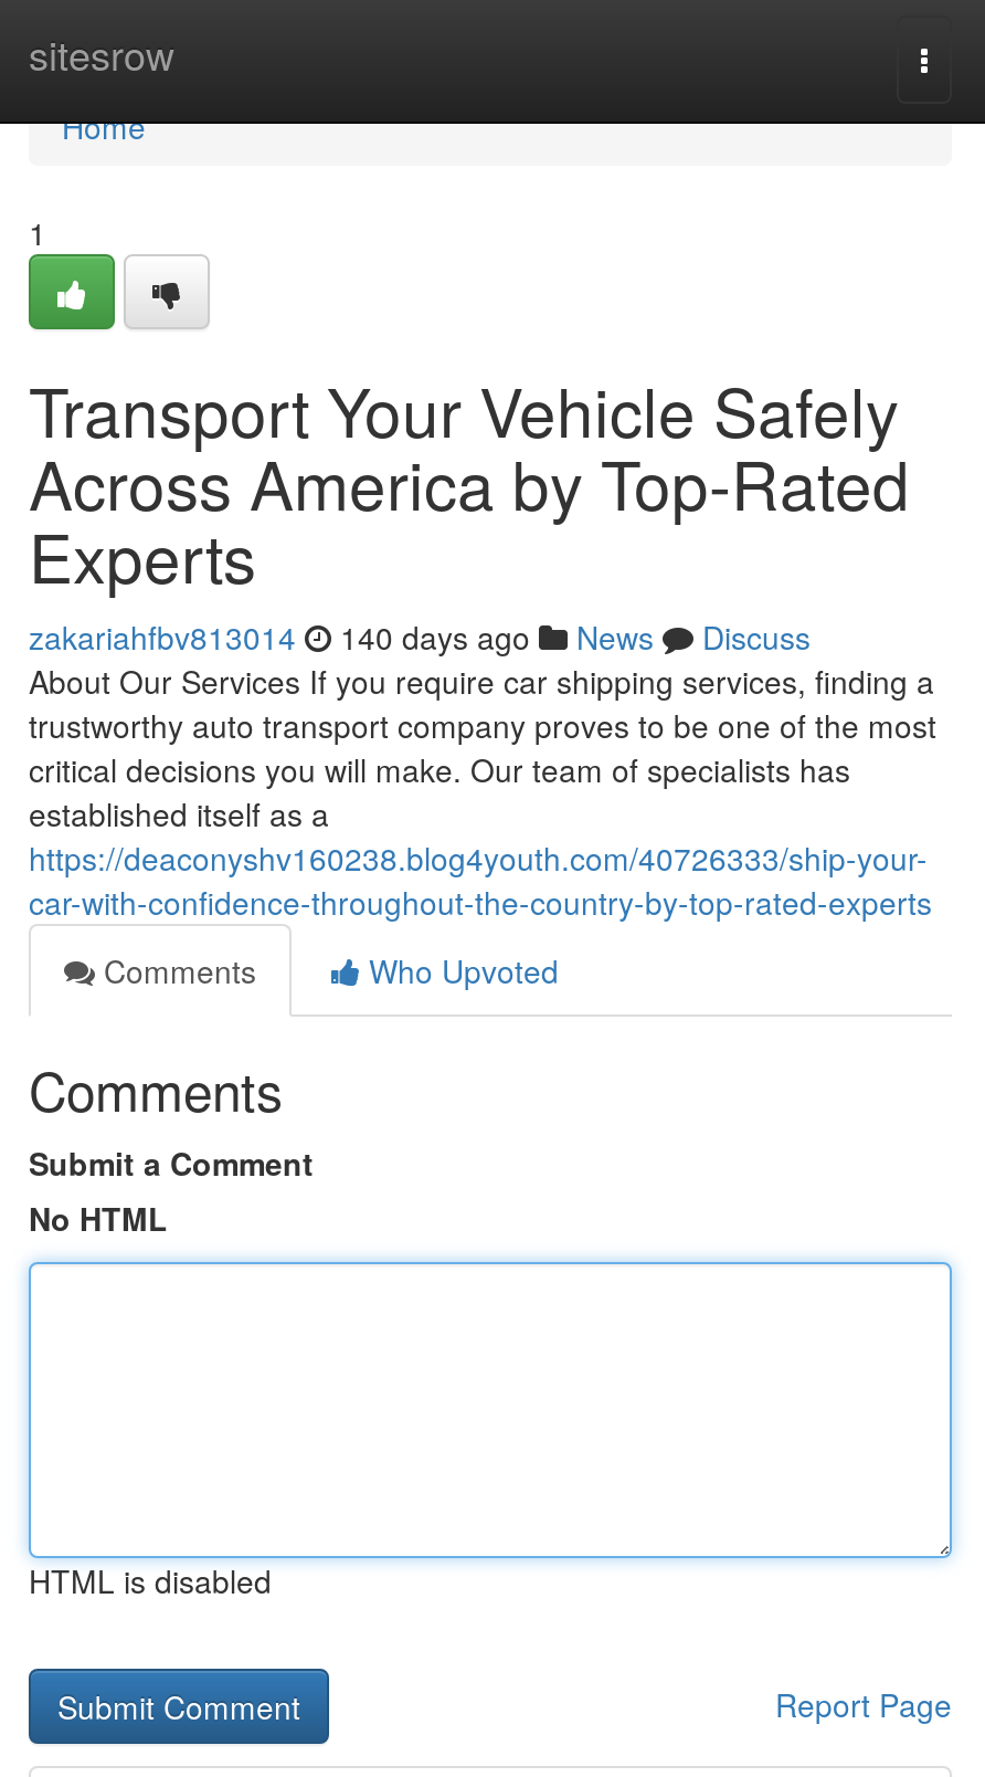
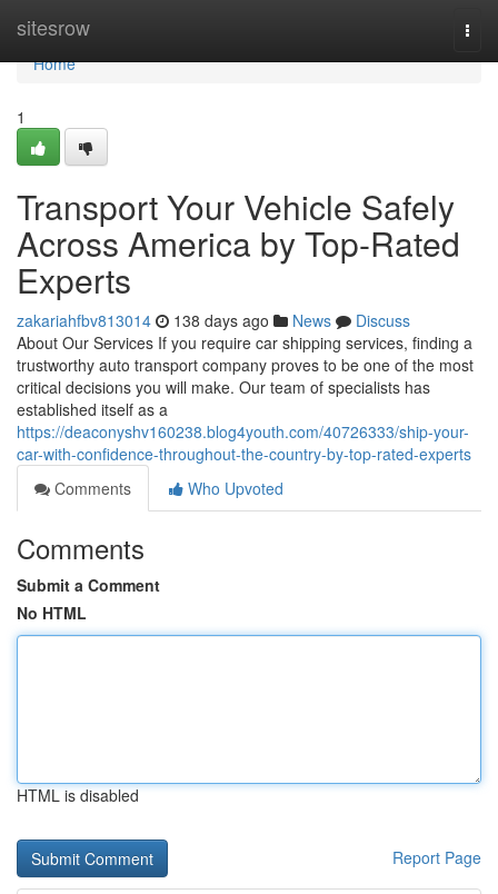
- zakariahfbv813014 140 days ago News Discuss
+ zakariahfbv813014 138 days ago News Discuss
